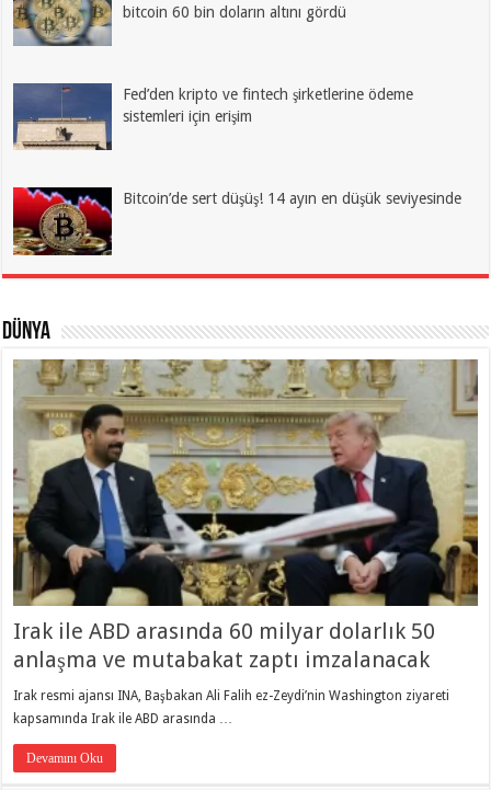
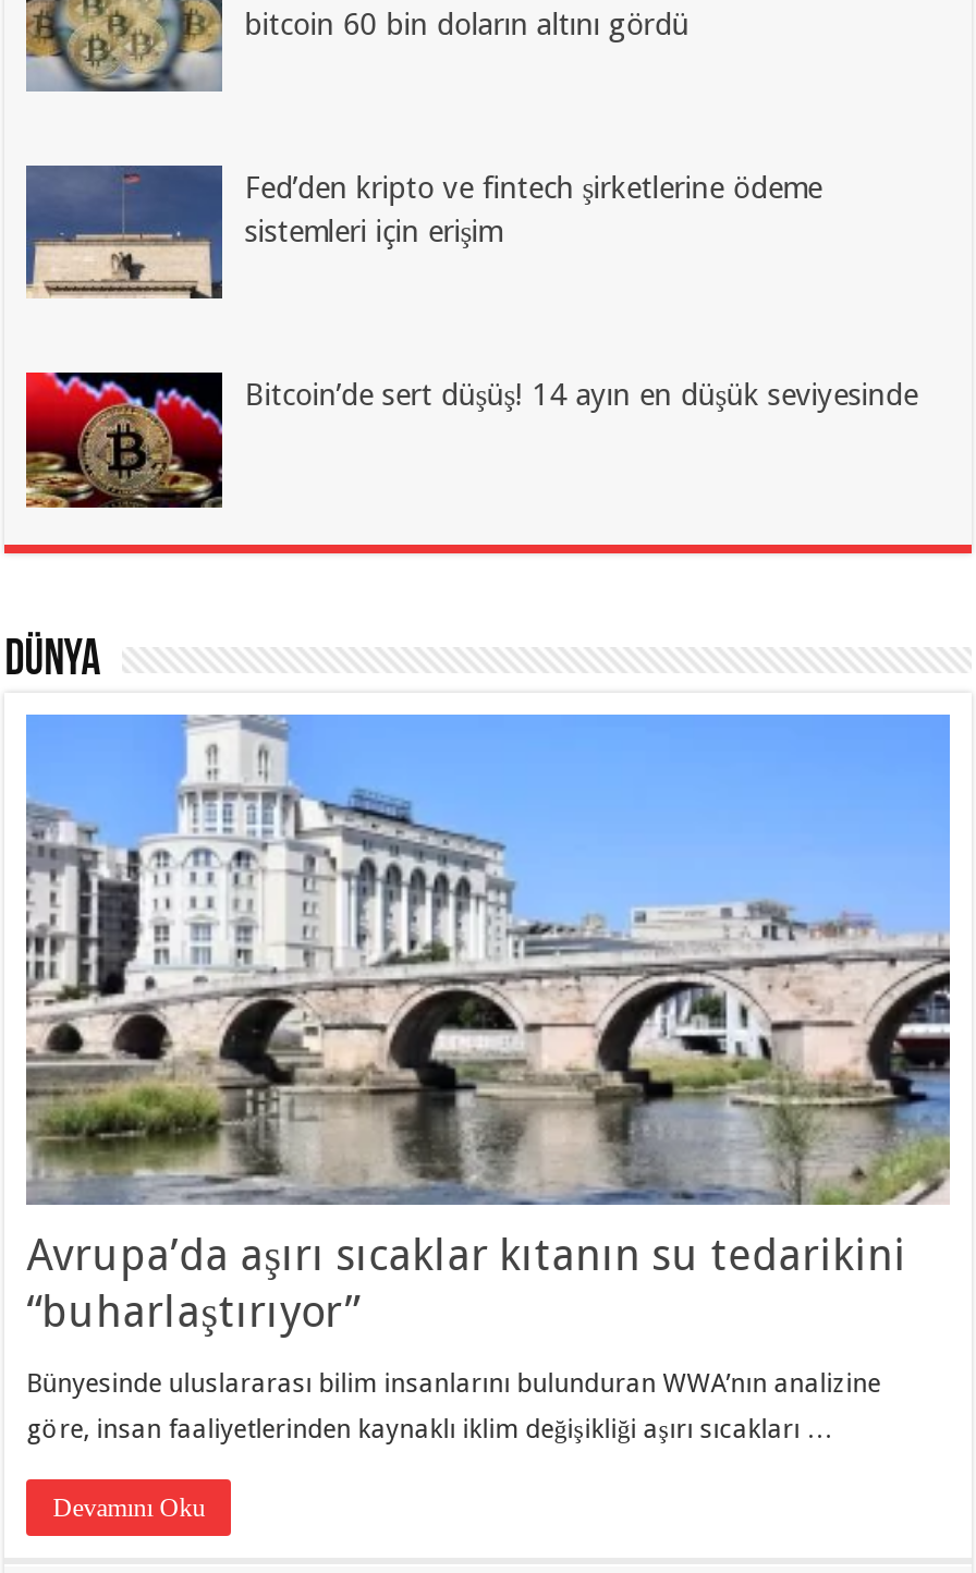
- [image]
- Irak ile ABD arasında 60 milyar dolarlık 50
- anlaşma ve mutabakat zaptı imzalanacak
+ [image]
+ Avrupa’da aşırı sıcaklar kıtanın su tedarikini
+ “buharlaştırıyor”

- Irak resmi ajansı INA, Başbakan Ali Falih ez-Zeydi’nin Washington ziyareti
+ Bünyesinde uluslararası bilim insanlarını bulunduran WWA’nın analizine

- kapsamında Irak ile ABD arasında …
+ göre, insan faaliyetlerinden kaynaklı iklim değişikliği aşırı sıcakları …
